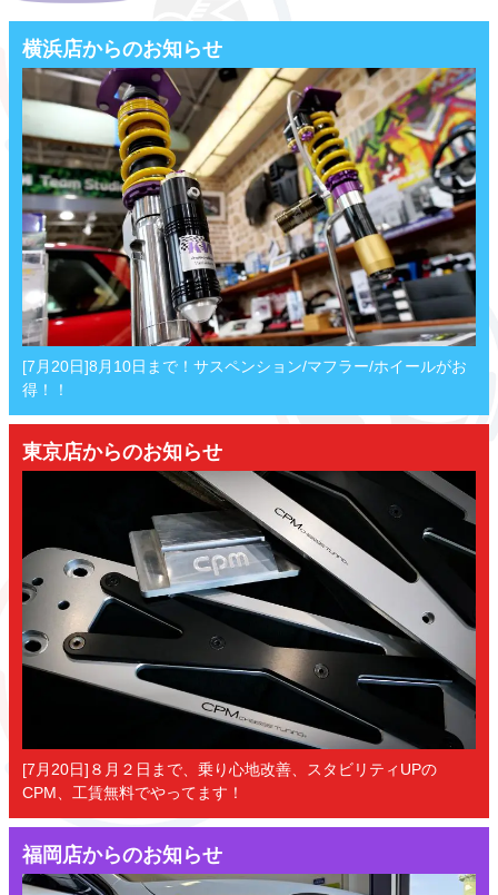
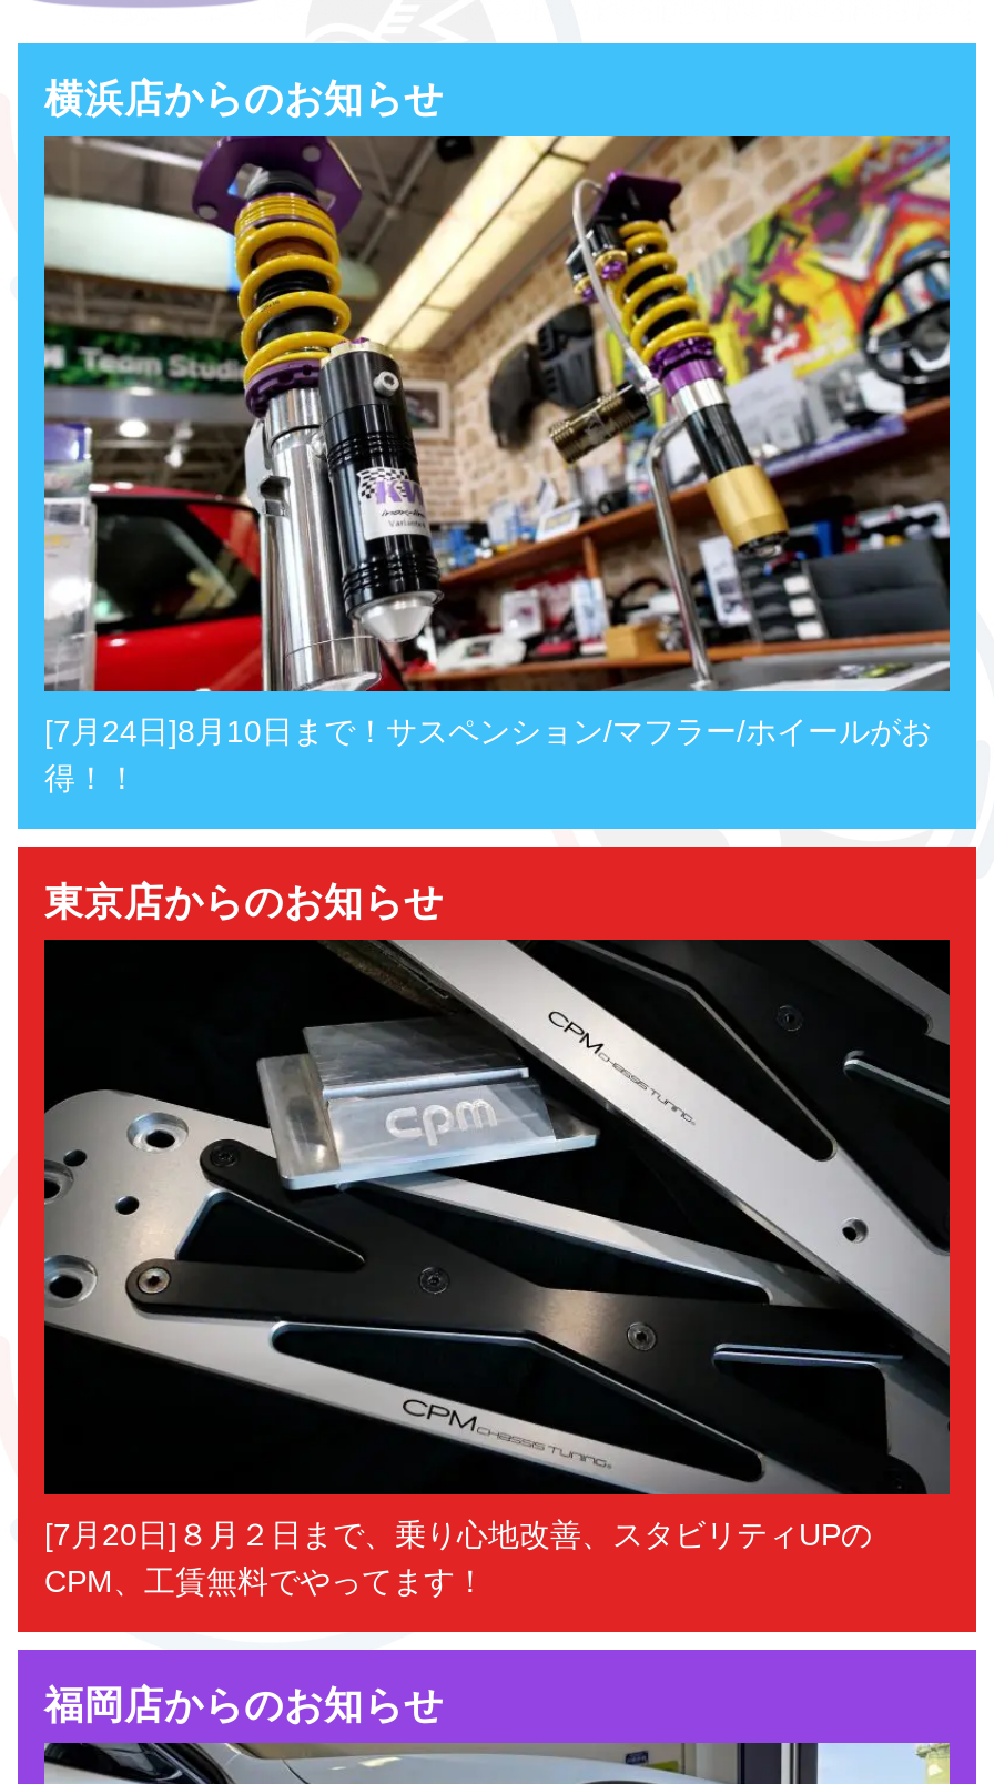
- [7月20日]8月10日まで！サスペンション/マフラー/ホイールがお
+ [7月24日]8月10日まで！サスペンション/マフラー/ホイールがお
